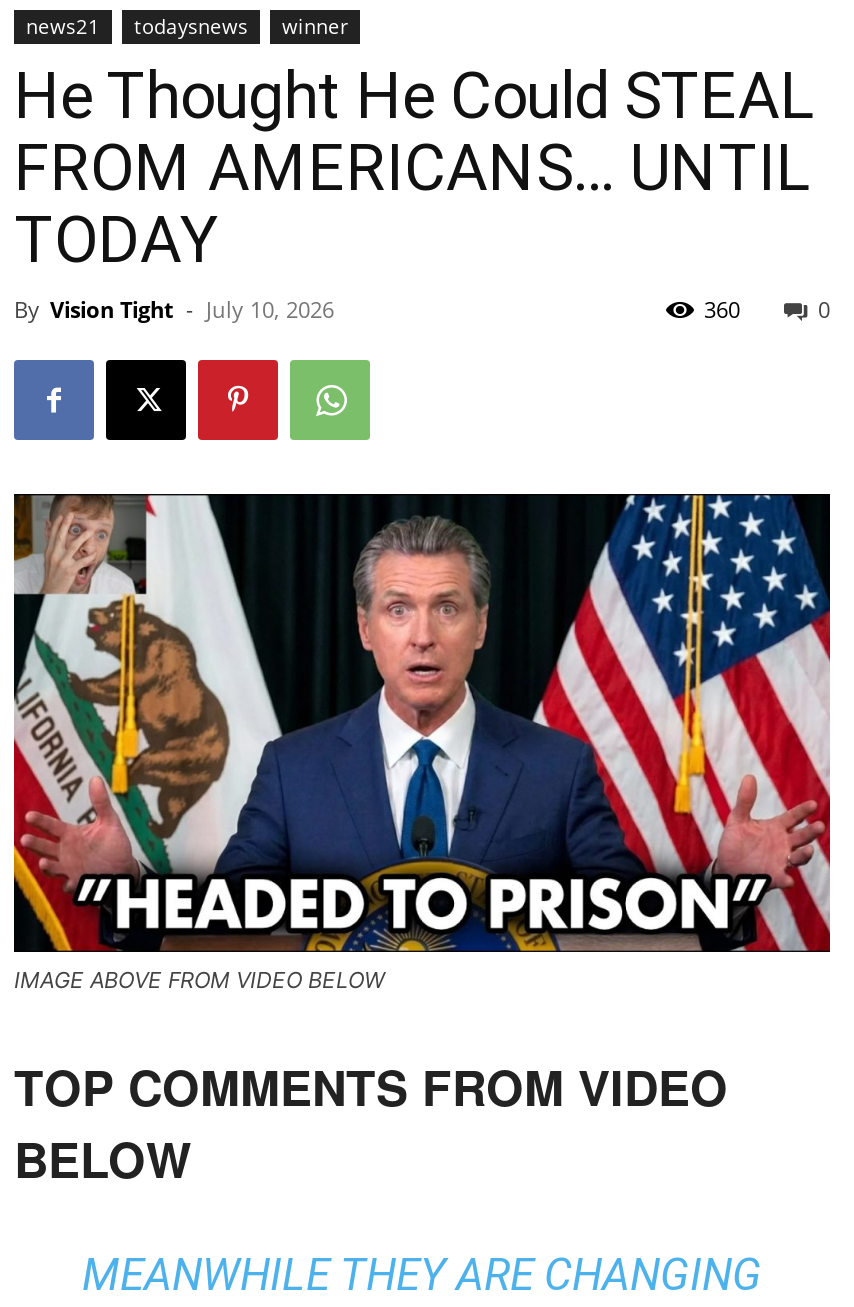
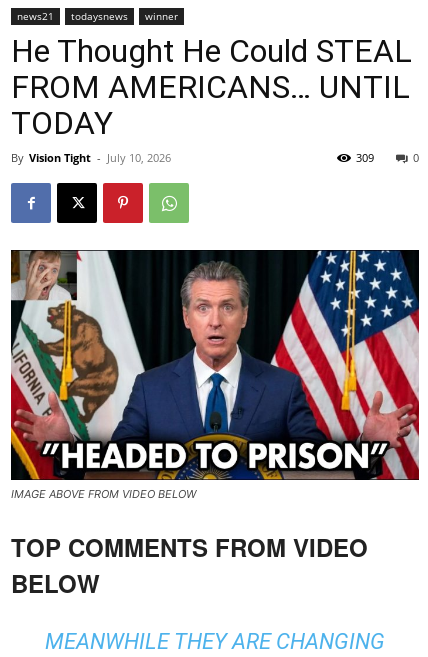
- 360
+ 309
